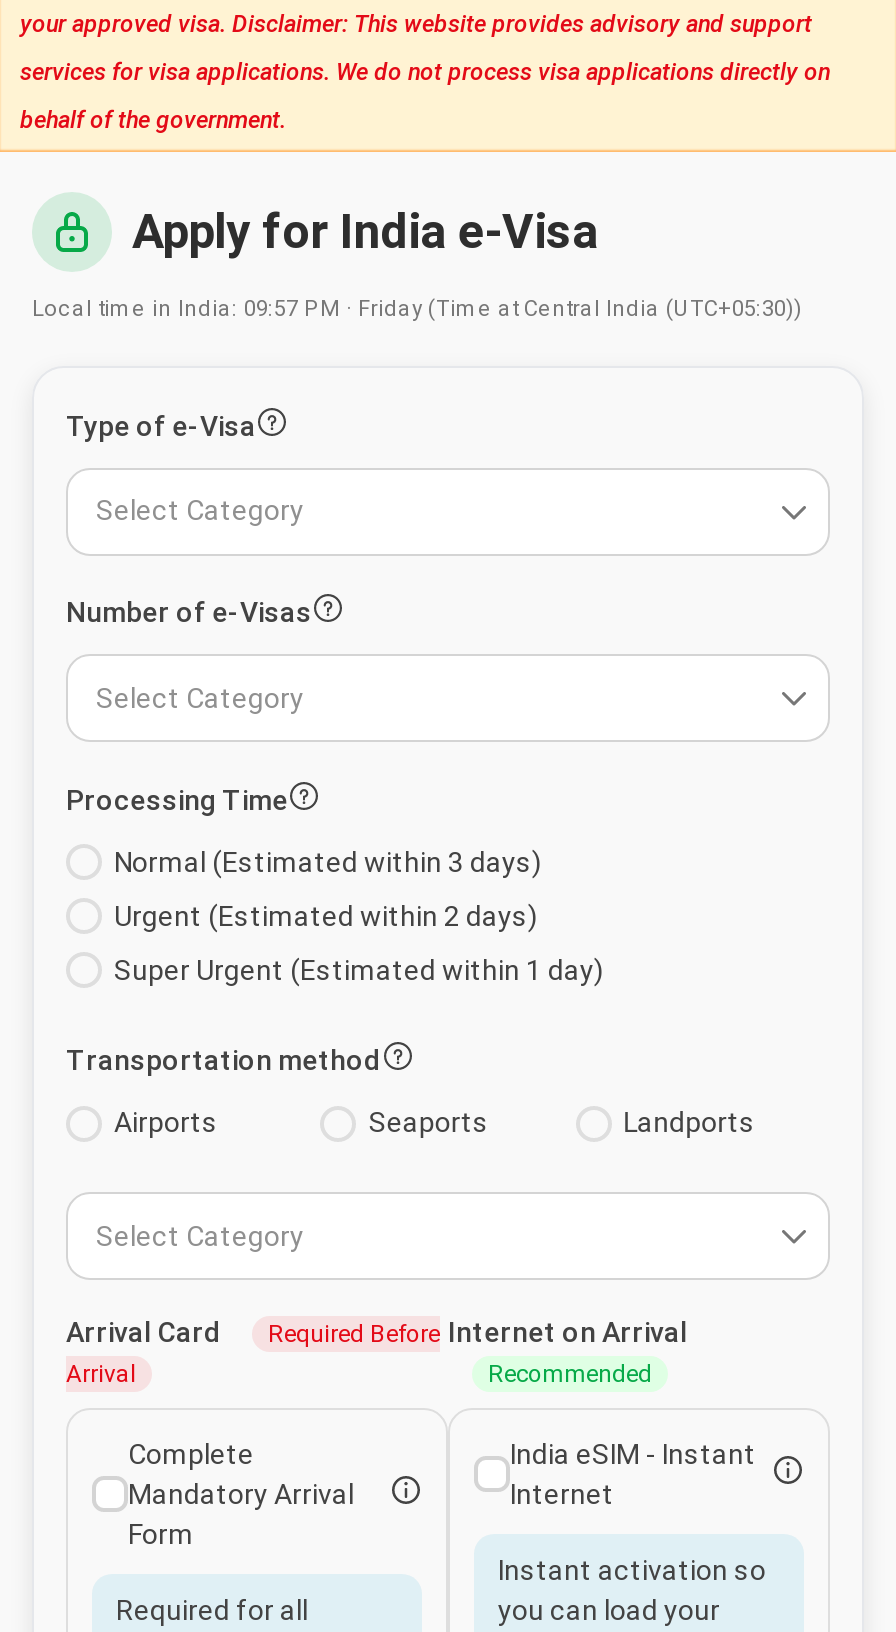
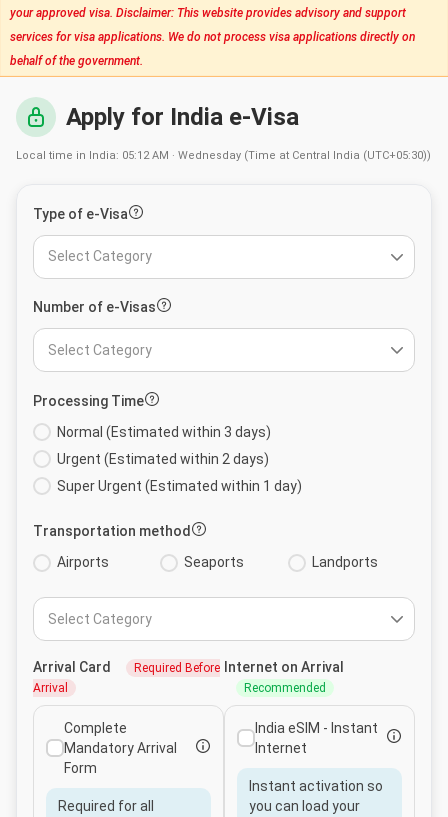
- Local time in India: 09:57 PM · Friday (Time at Central India (UTC+05:30))
+ Local time in India: 05:12 AM · Wednesday (Time at Central India (UTC+05:30))
